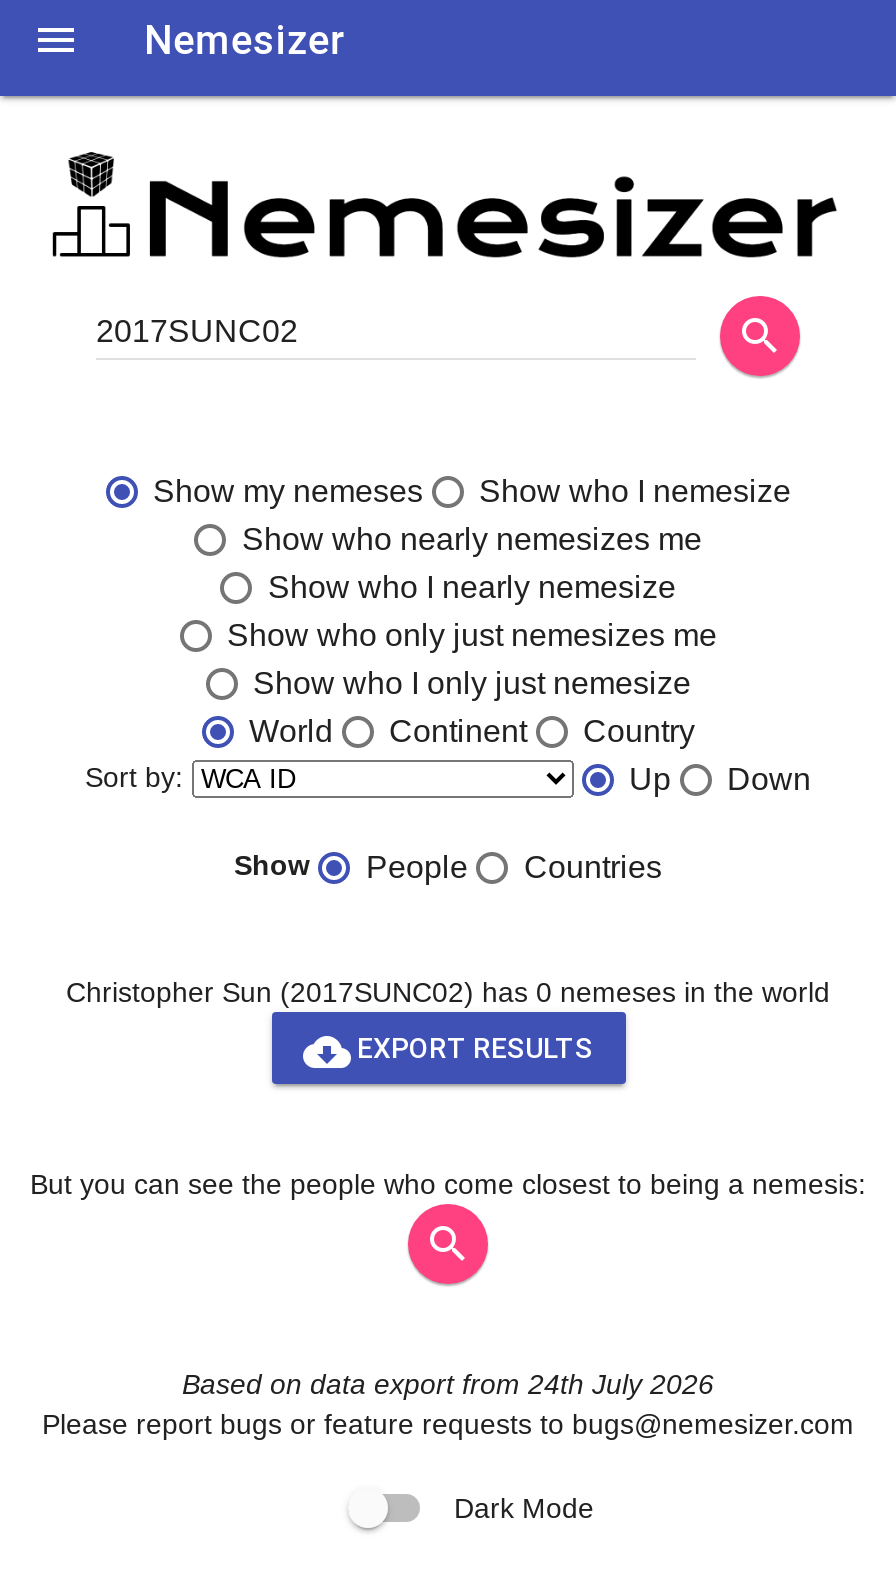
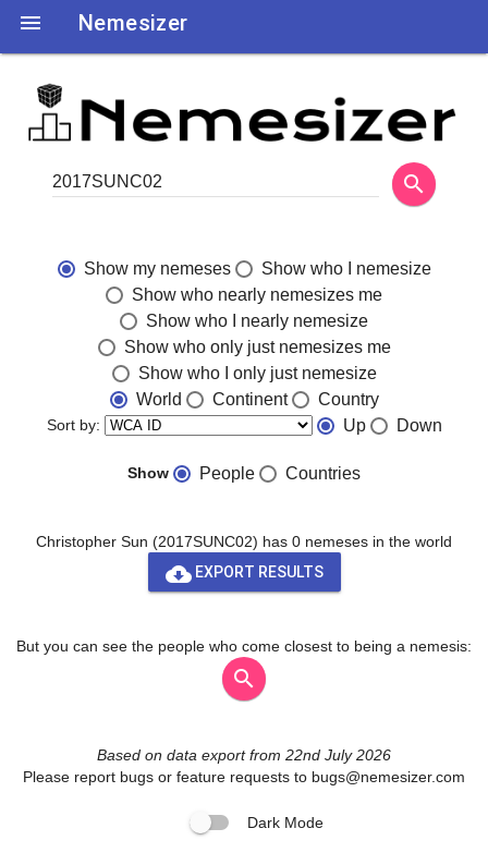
- Based on data export from 24th July 2026
+ Based on data export from 22nd July 2026
